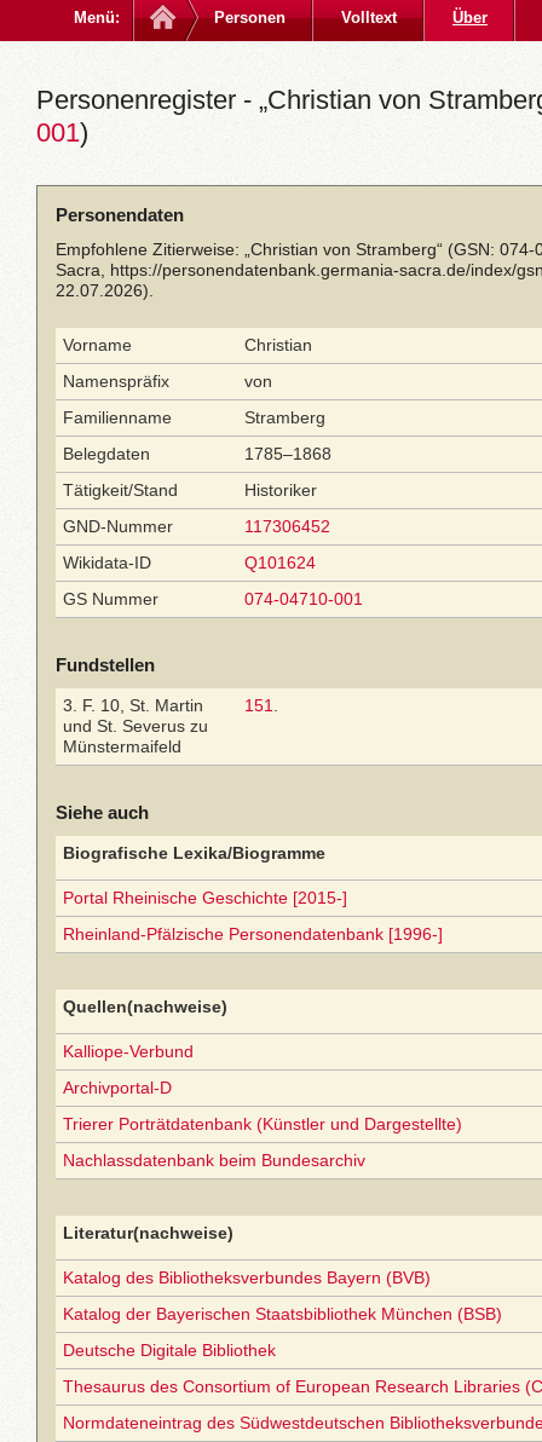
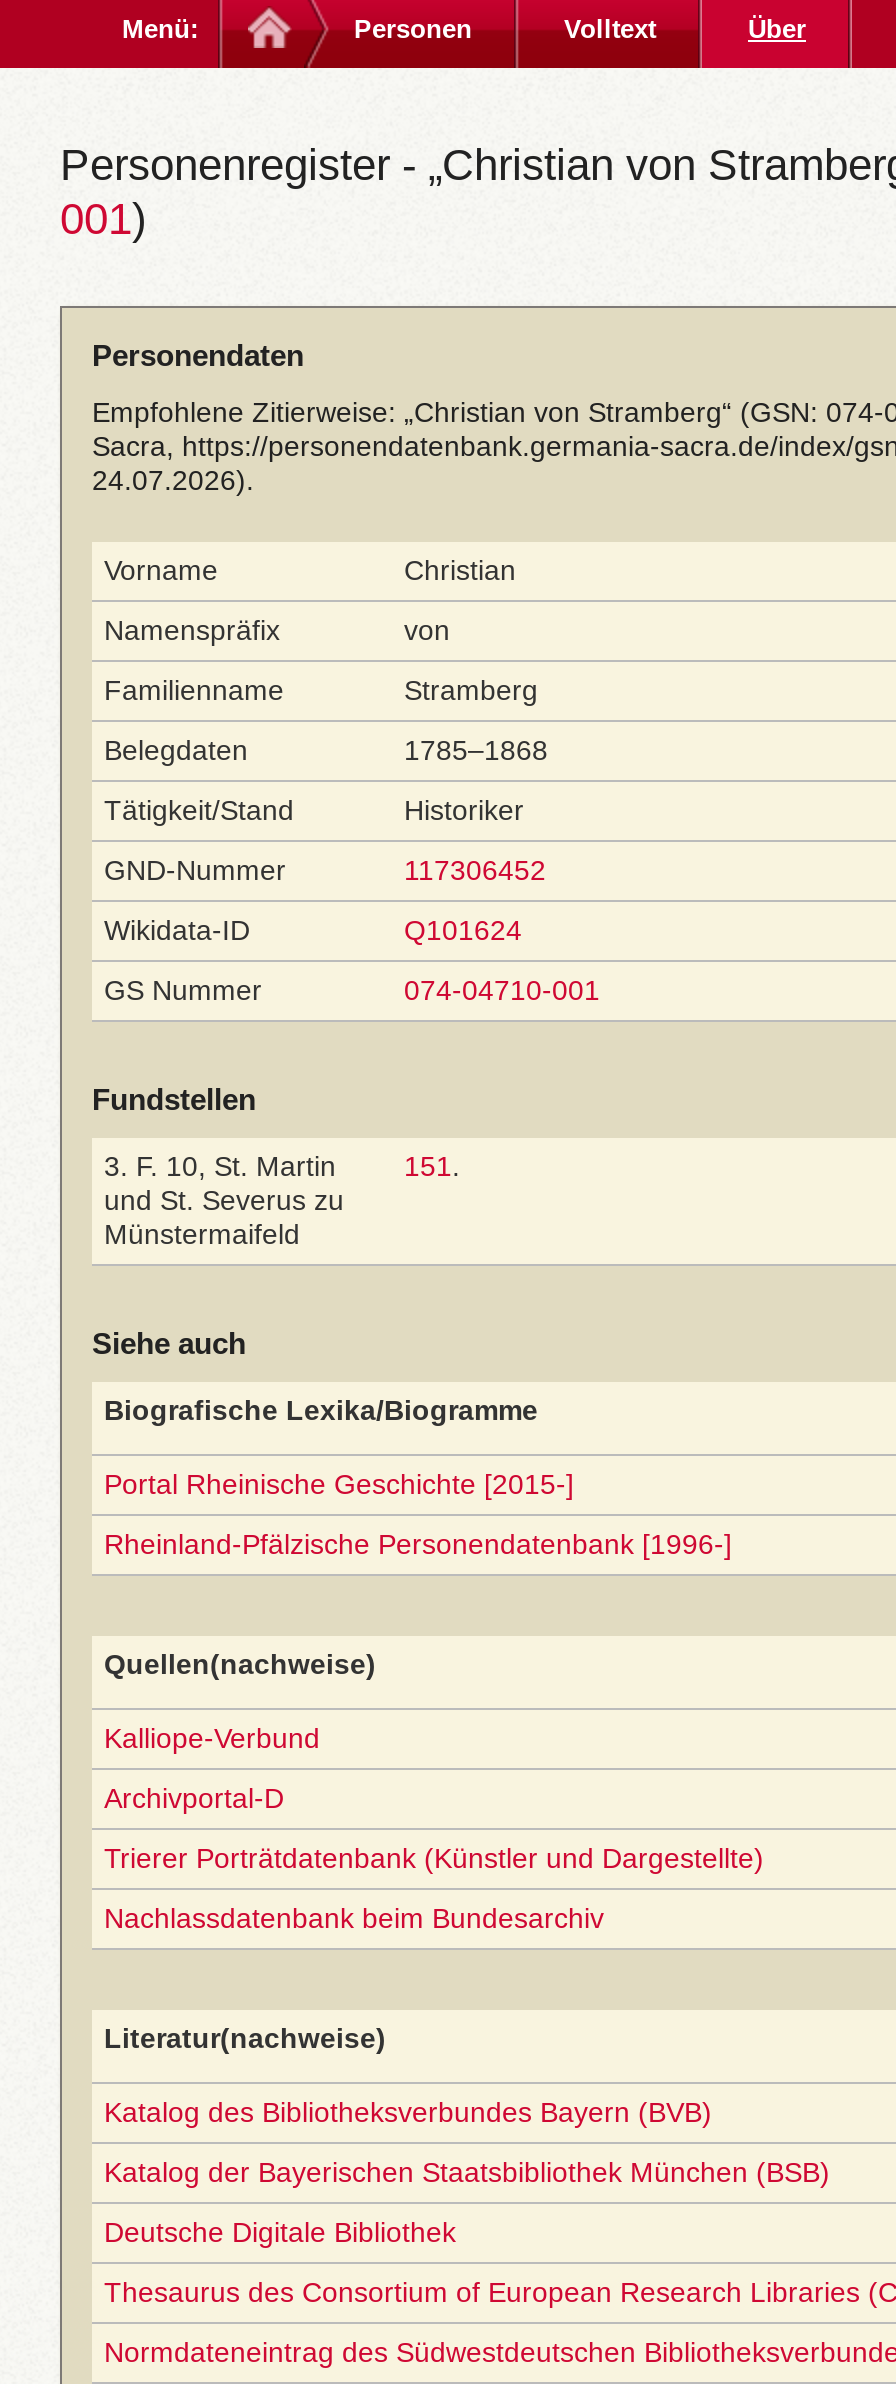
- 22.07.2026).
+ 24.07.2026).
